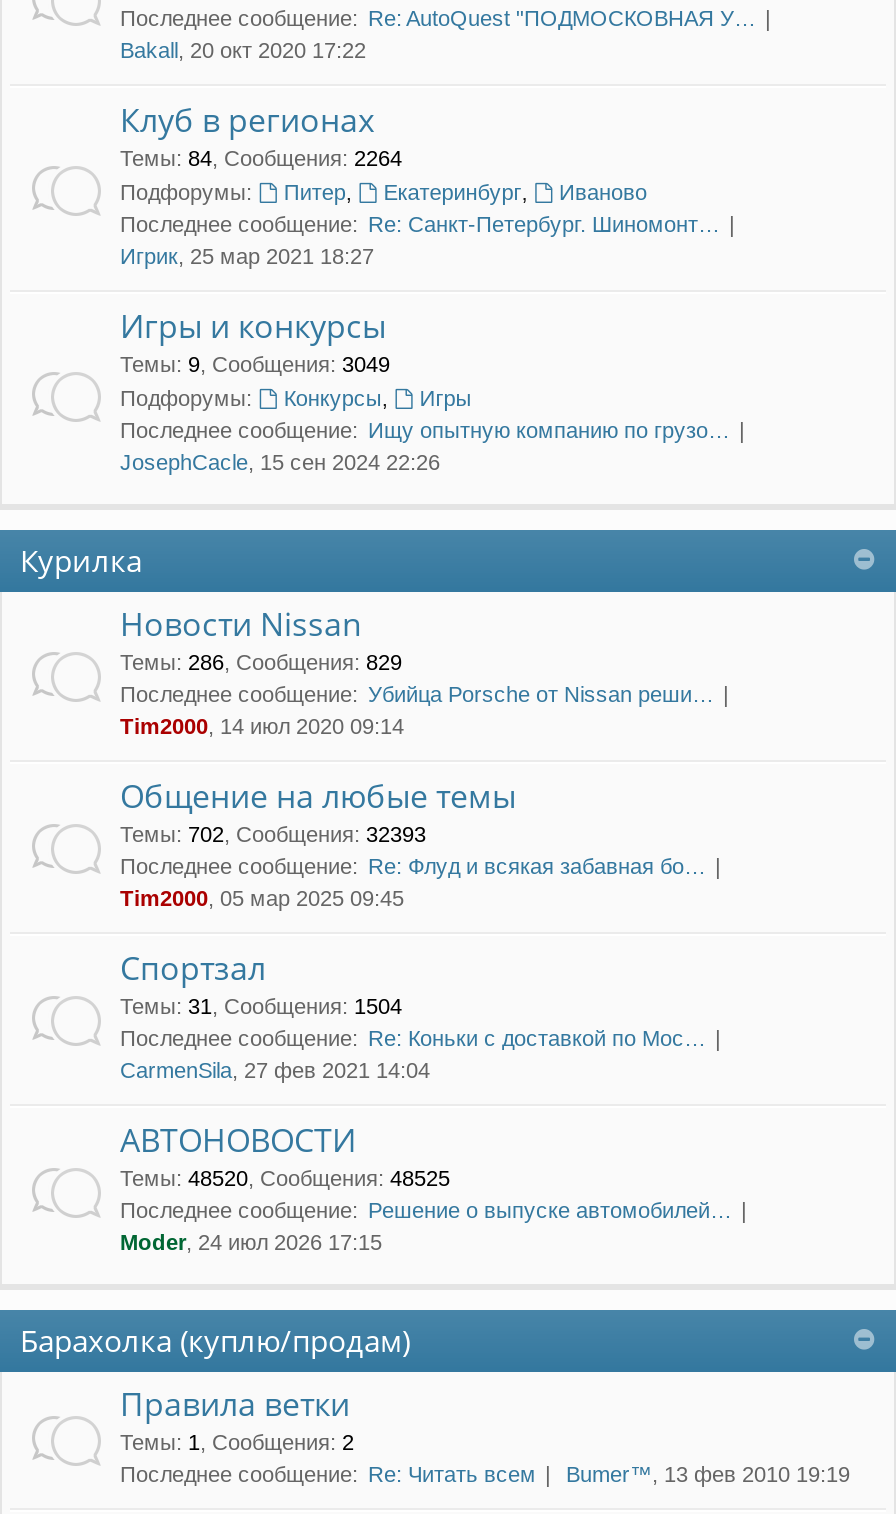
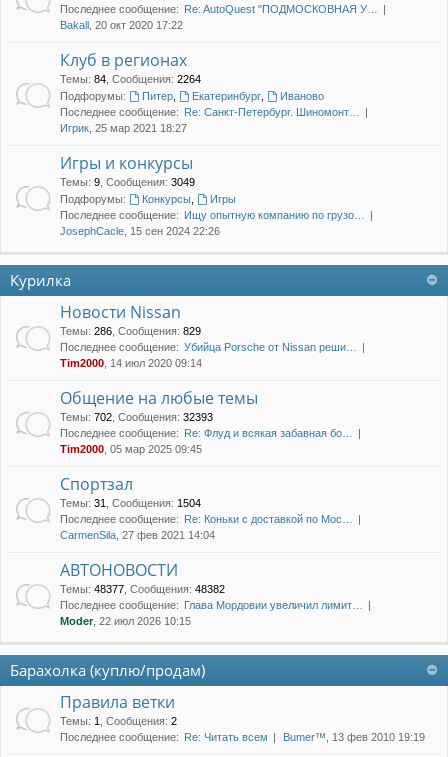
- Темы: 48520, Сообщения: 48525
+ Темы: 48377, Сообщения: 48382

- Последнее сообщение: Решение о выпуске автомобилей…
+ Последнее сообщение: Глава Мордовии увеличил лимит…

- Moder, 24 июл 2026 17:15
+ Moder, 22 июл 2026 10:15
